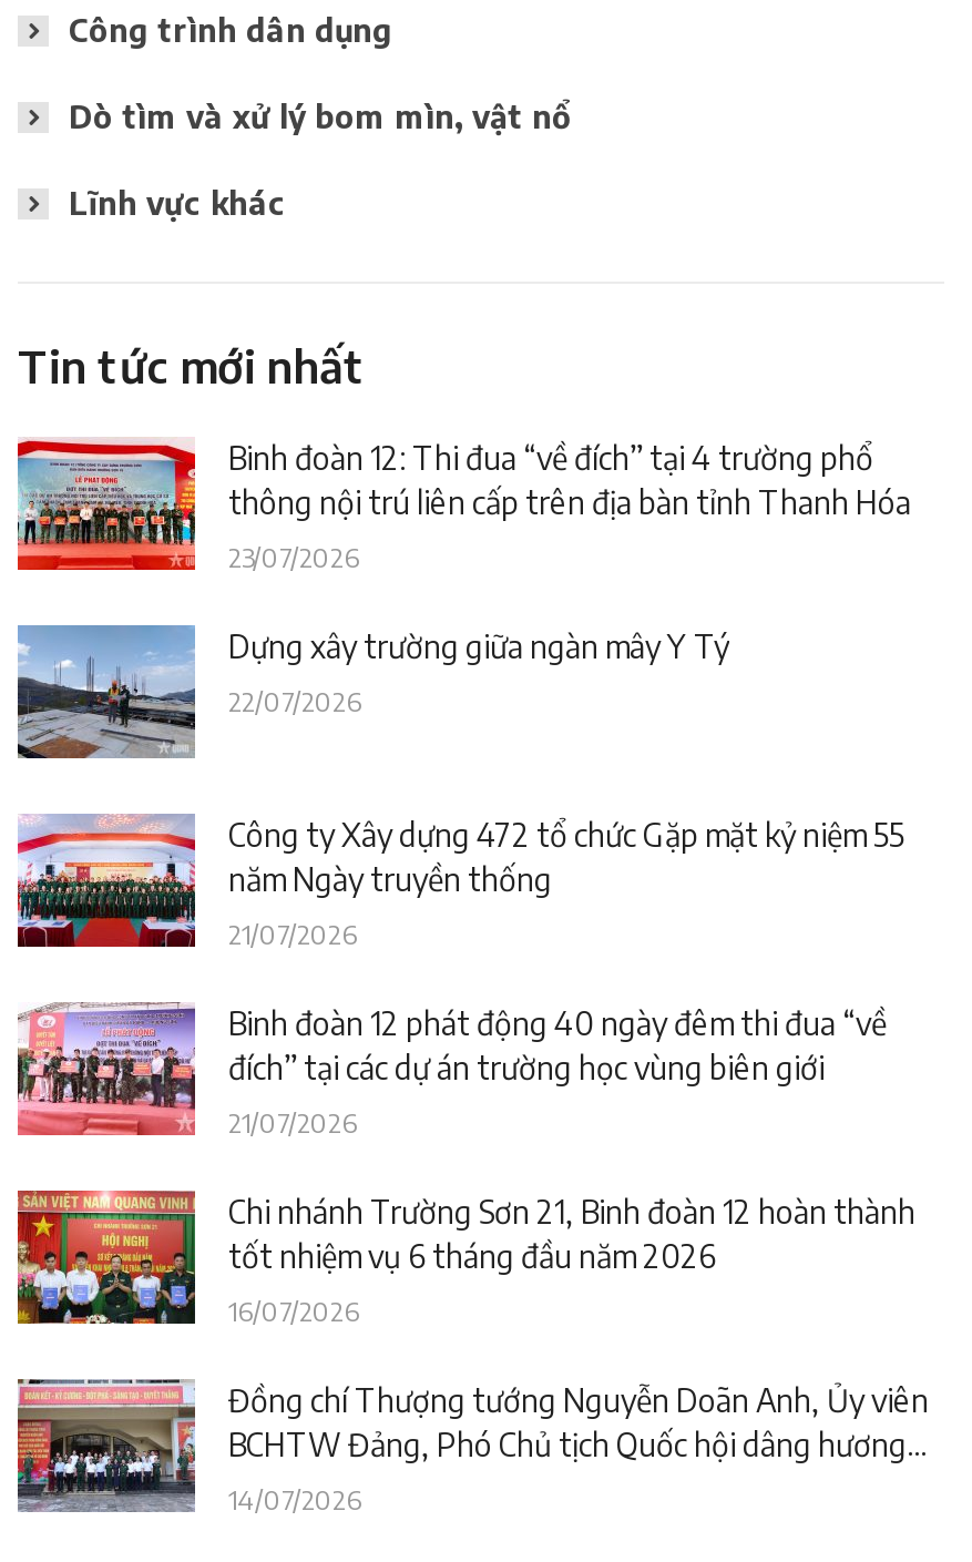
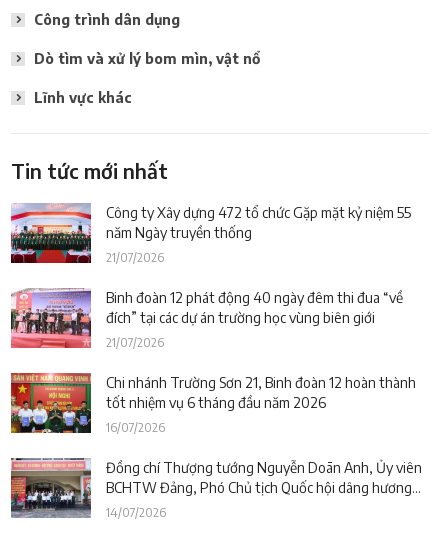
- [image]
- Binh đoàn 12: Thi đua “về đích” tại 4 trường phổ
- thông nội trú liên cấp trên địa bàn tỉnh Thanh Hóa
- 23/07/2026
- Dựng xây trường giữa ngàn mây Y Tý
- 22/07/2026

- [image]
